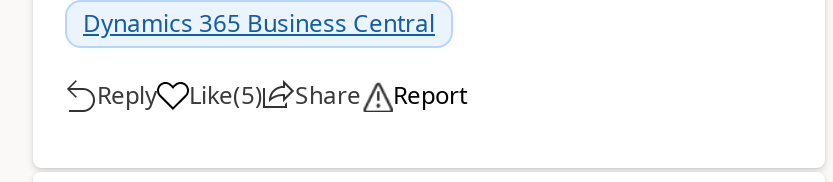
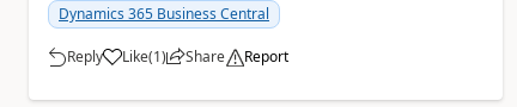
- (5)
+ (1)
